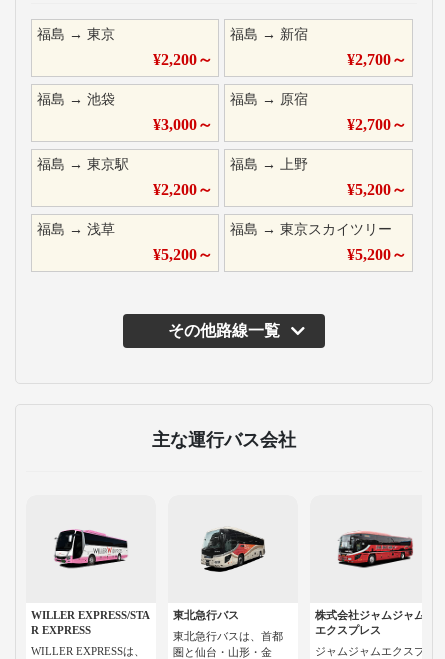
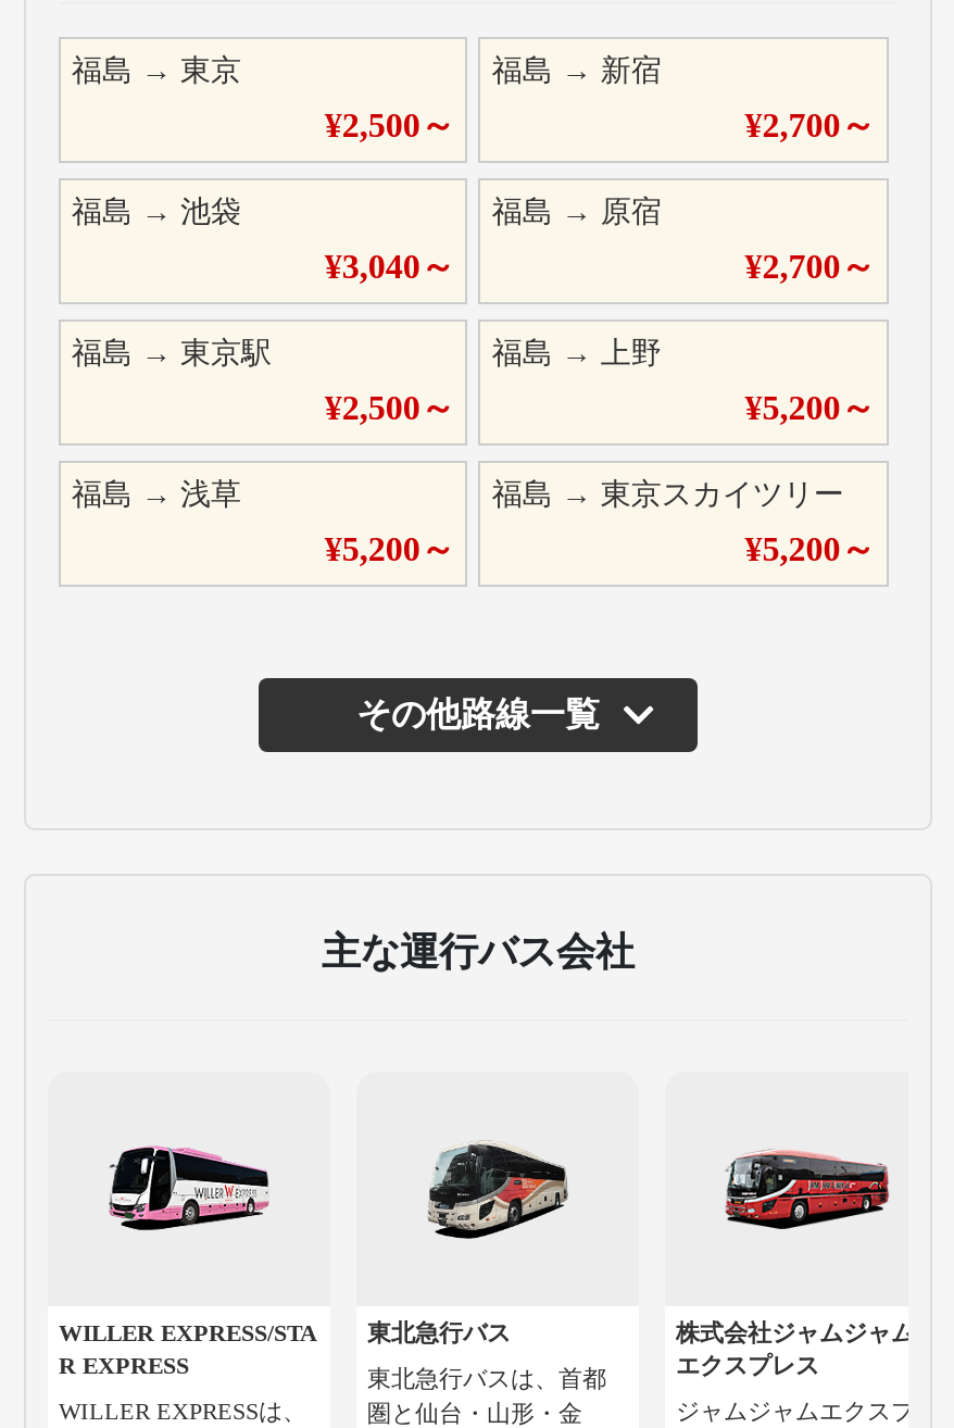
- ¥2,200～
+ ¥2,500～

- ¥3,000～
+ ¥3,040～

- ¥2,200～
+ ¥2,500～
